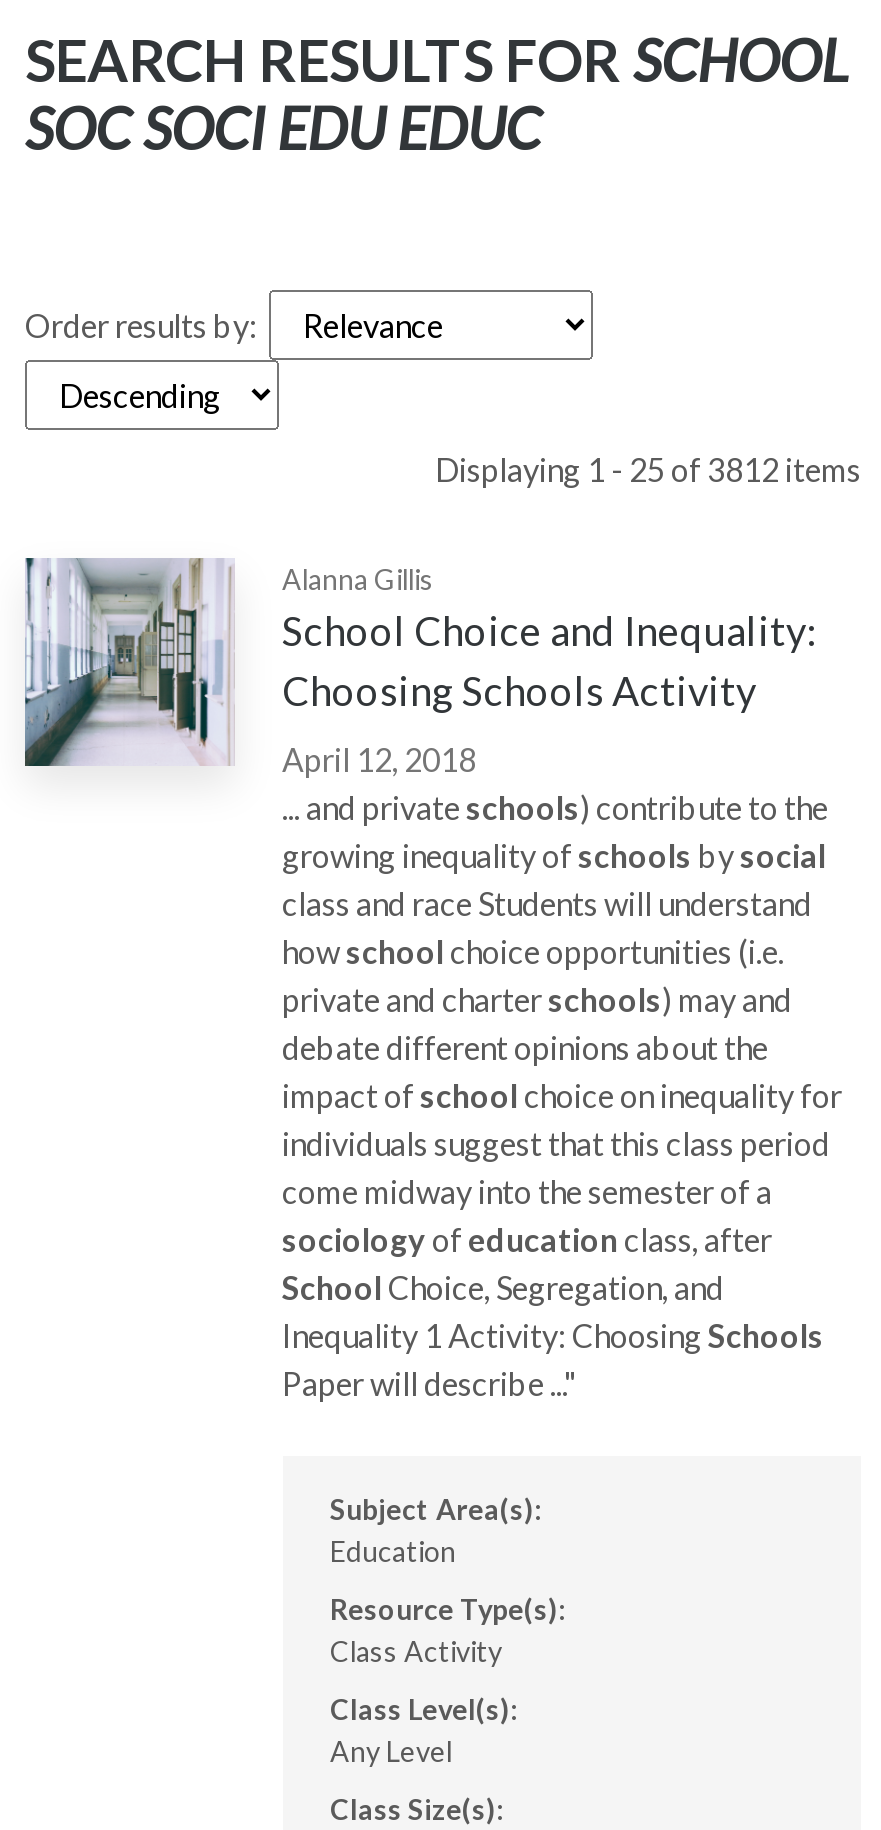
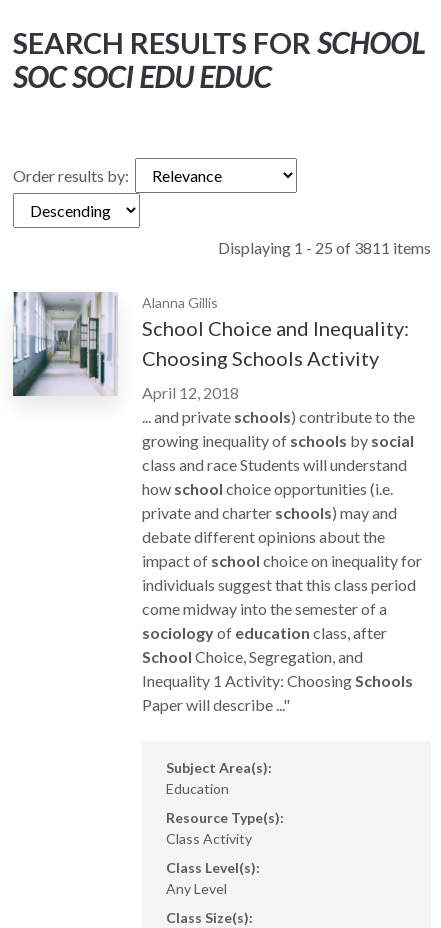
- Displaying 1 - 25 of 3812 items
+ Displaying 1 - 25 of 3811 items
